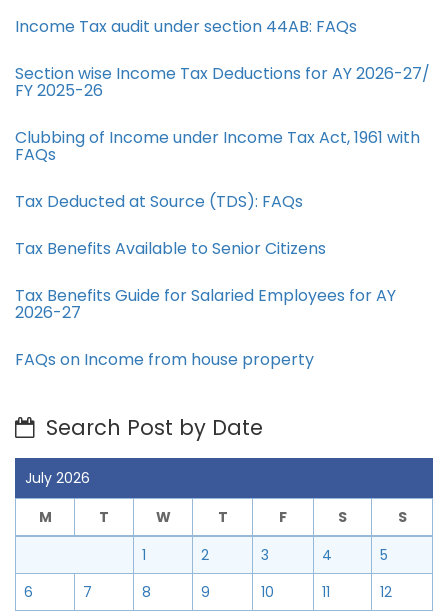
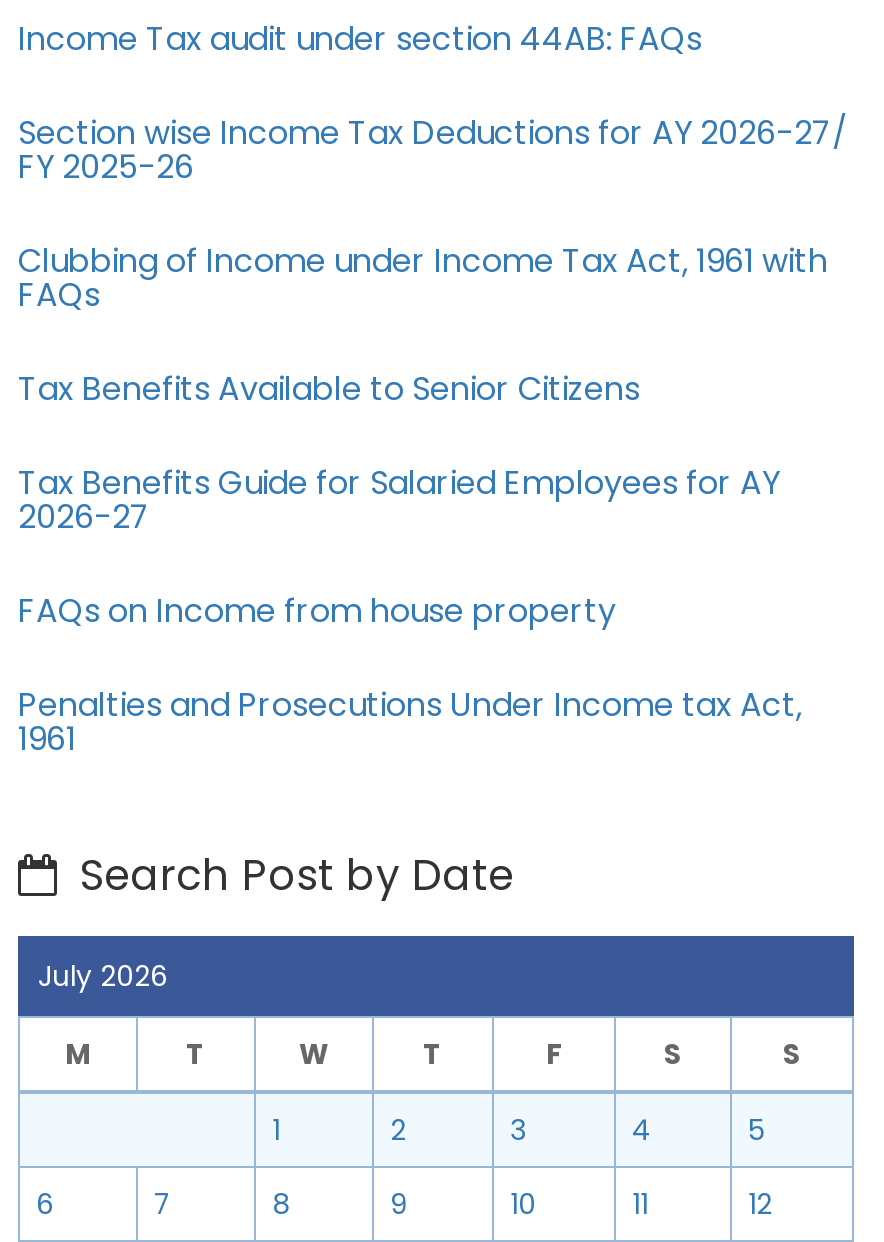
- Tax Deducted at Source (TDS): FAQs

moved up: Tax Benefits Available to Senior Citizens | Tax Benefits Guide for Salaried Employees for AY | 2026-27 | FAQs on Income from house property

+ Penalties and Prosecutions Under Income tax Act,
+ 1961
